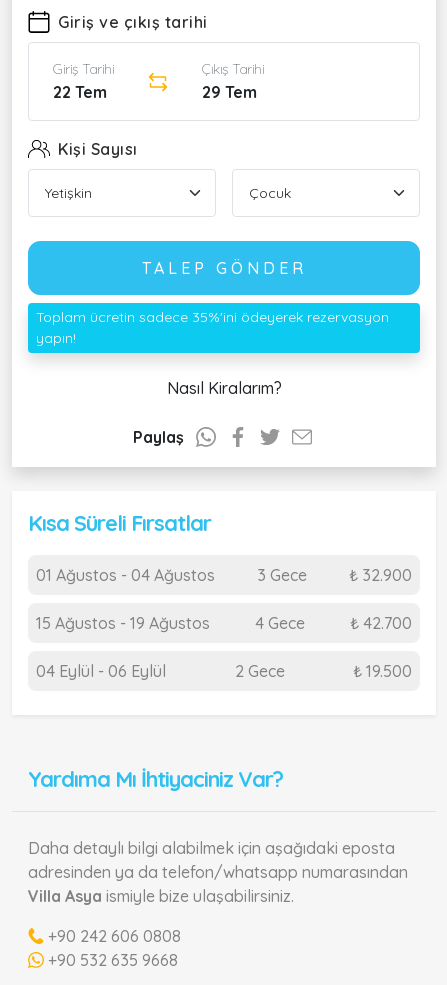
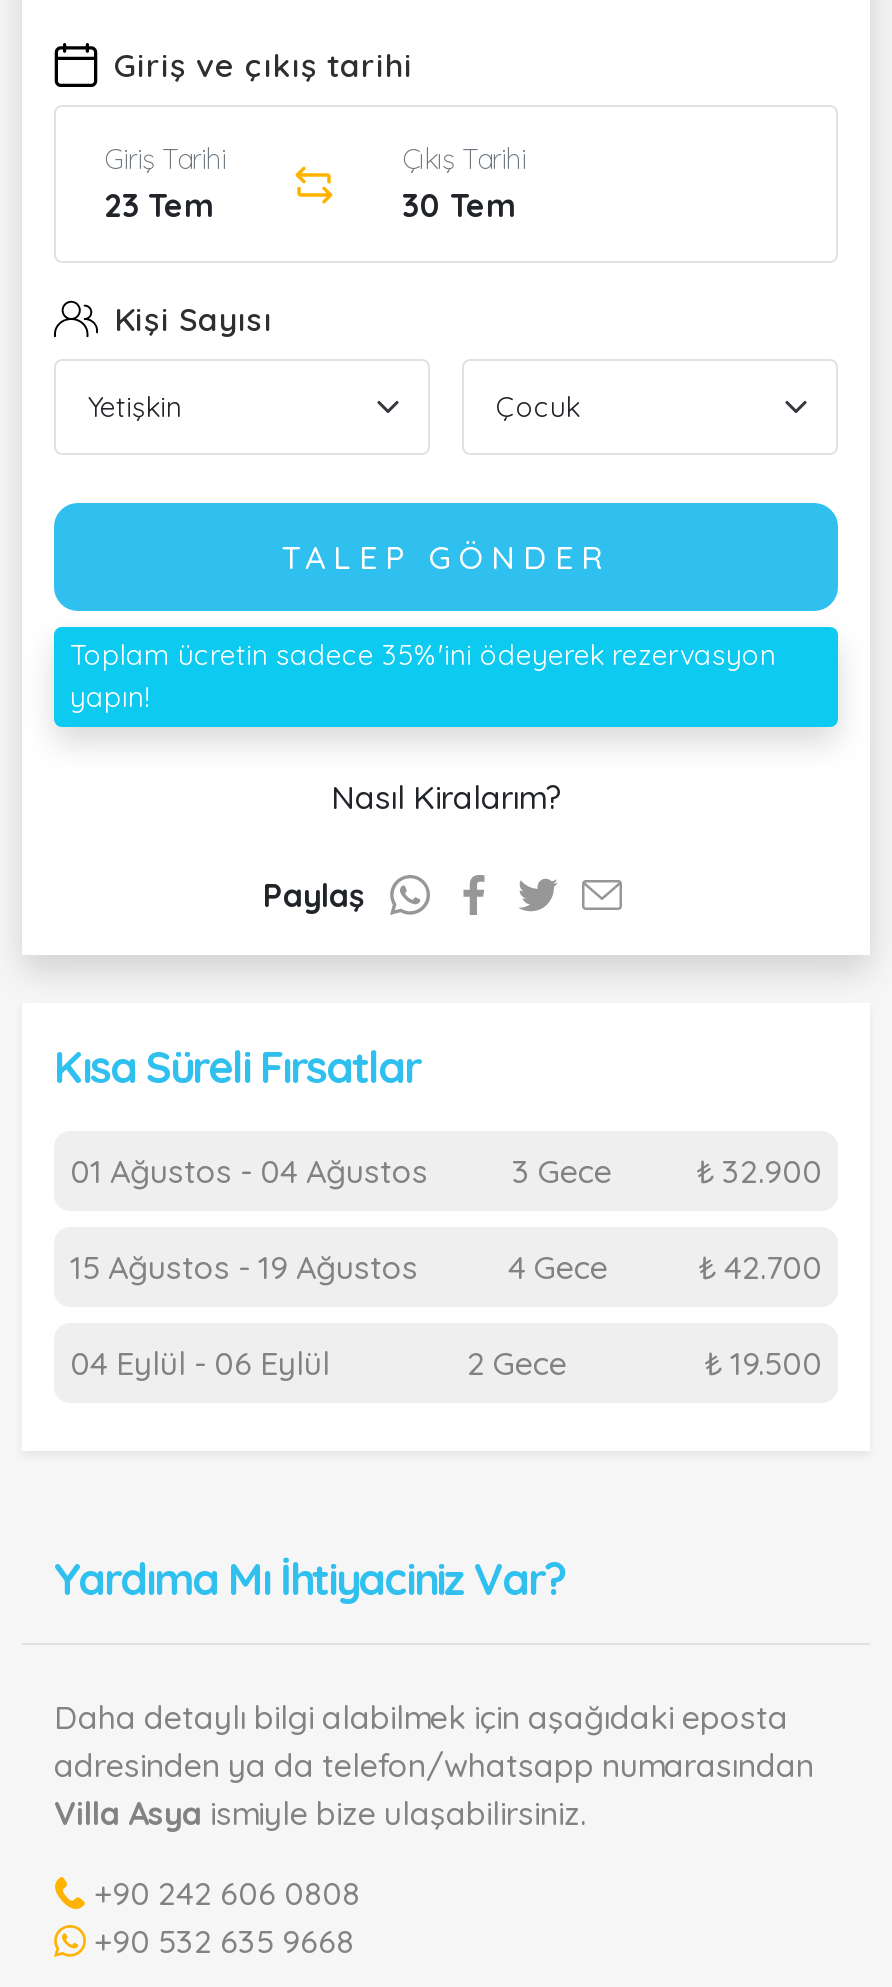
- 22 Tem
+ 23 Tem

- 29 Tem
+ 30 Tem
